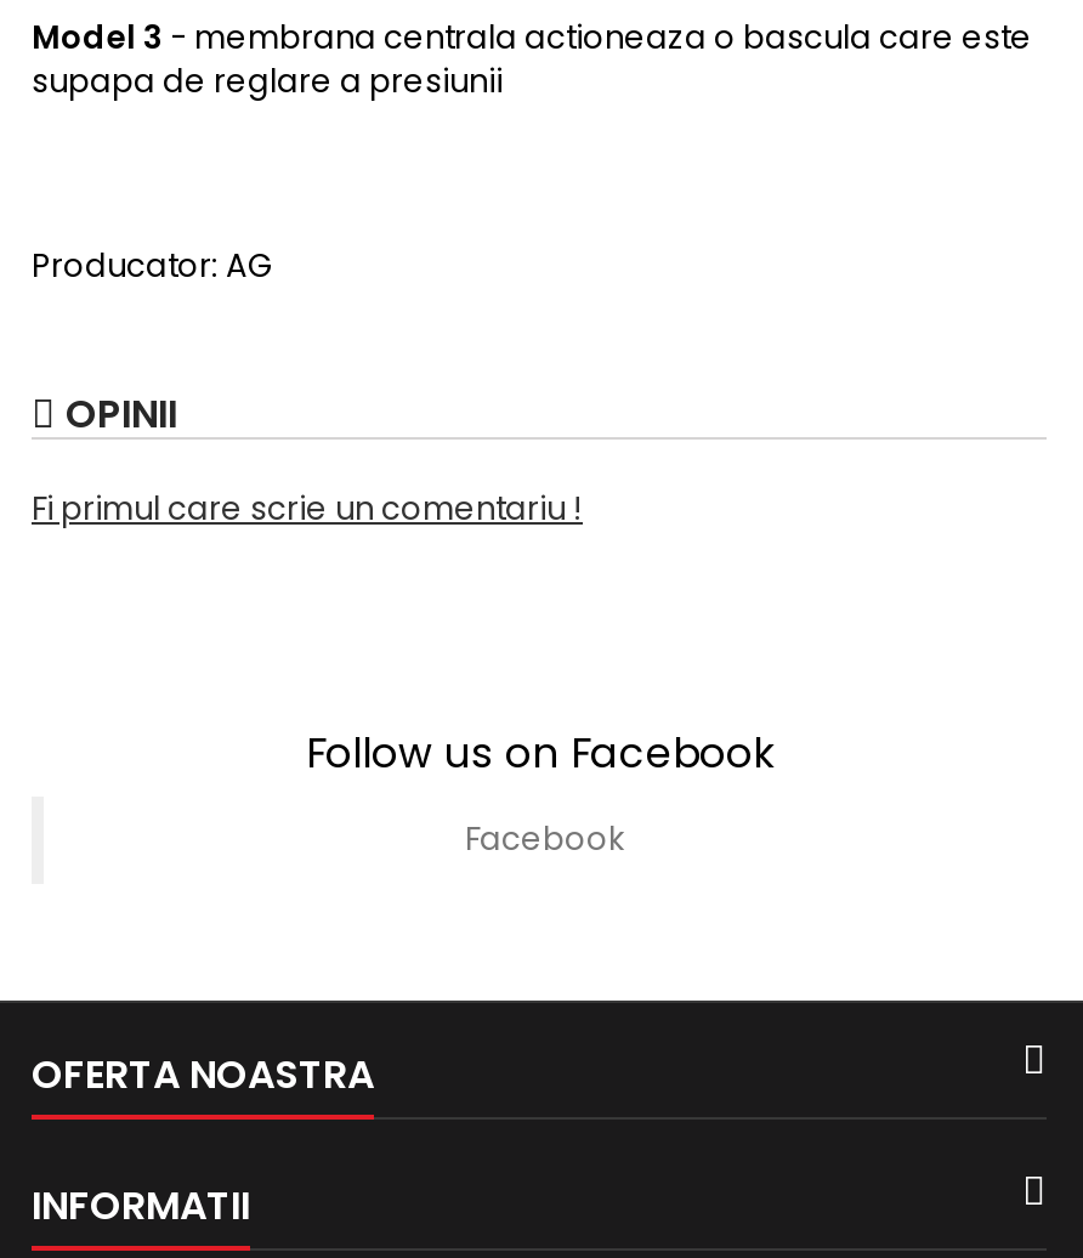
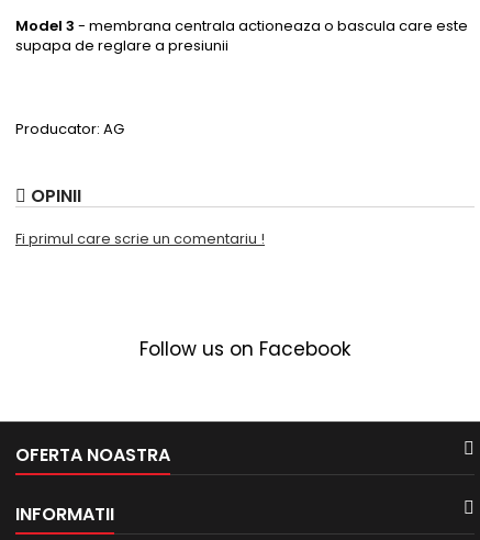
- Facebook
